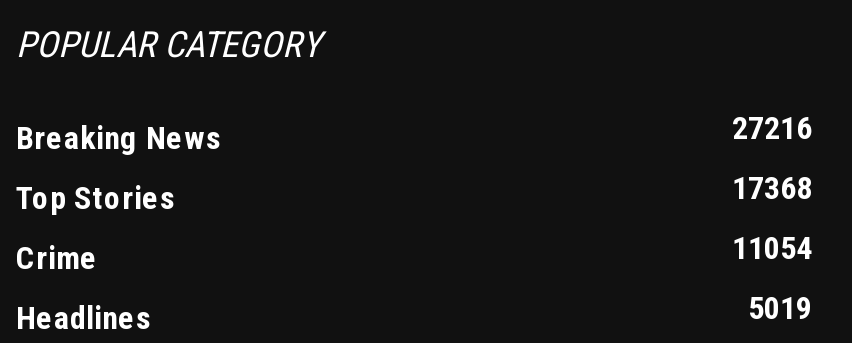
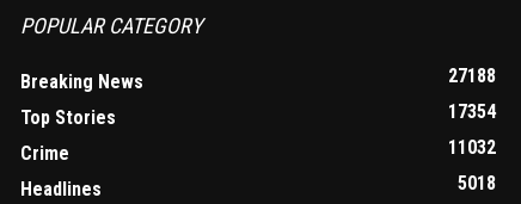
- 27216
+ 27188

- 17368
+ 17354

- 11054
+ 11032

- 5019
+ 5018
